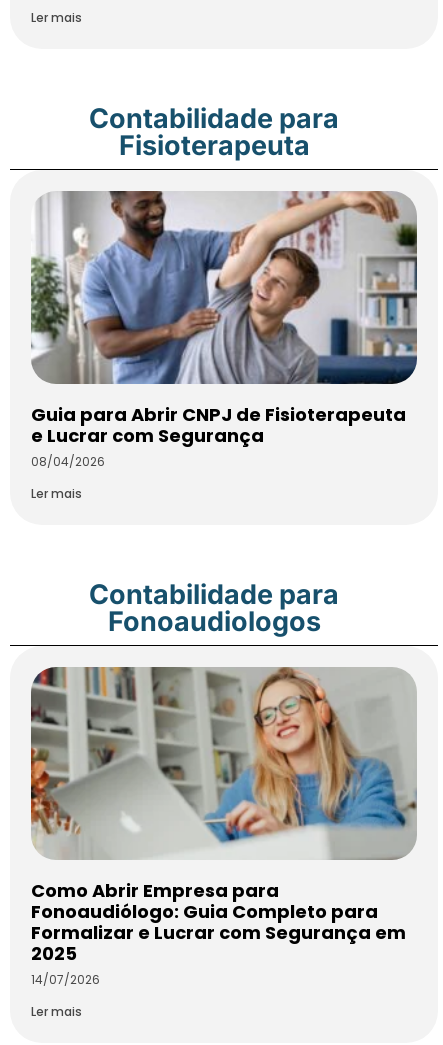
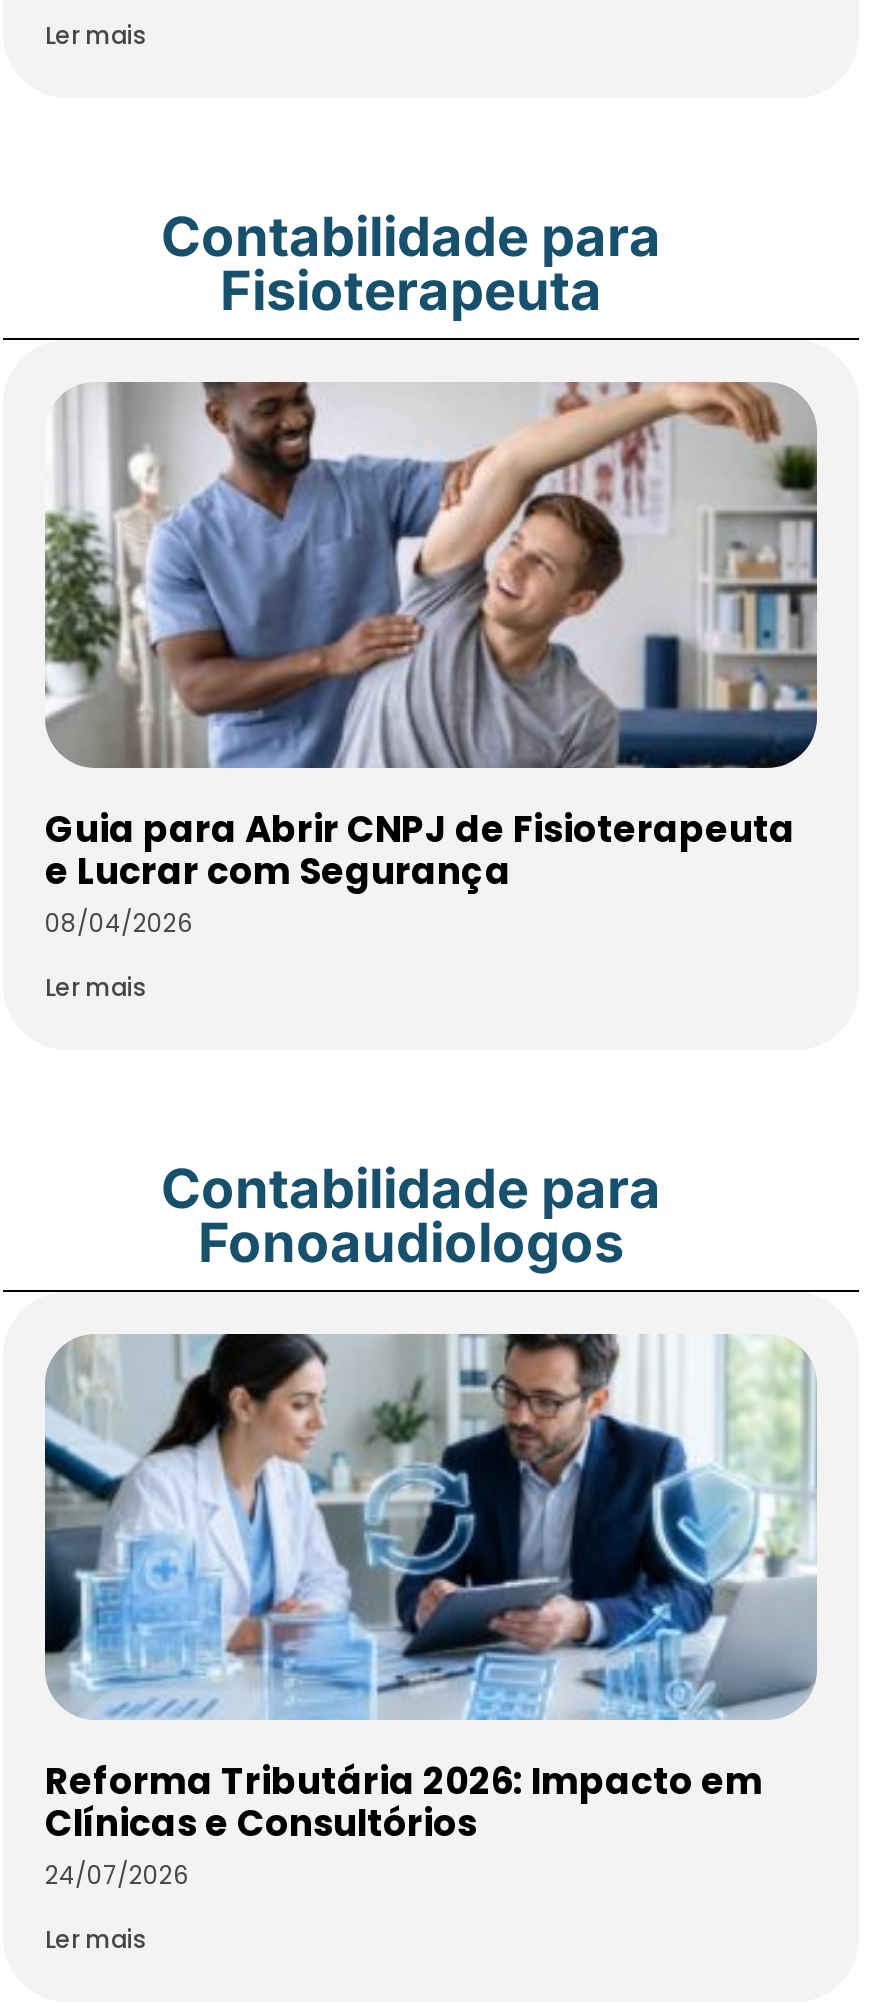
- [image]
- Como Abrir Empresa para
- Fonoaudiólogo: Guia Completo para
- Formalizar e Lucrar com Segurança em
- 2025
- 14/07/2026
+ [image]
+ Reforma Tributária 2026: Impacto em
+ Clínicas e Consultórios
+ 24/07/2026
